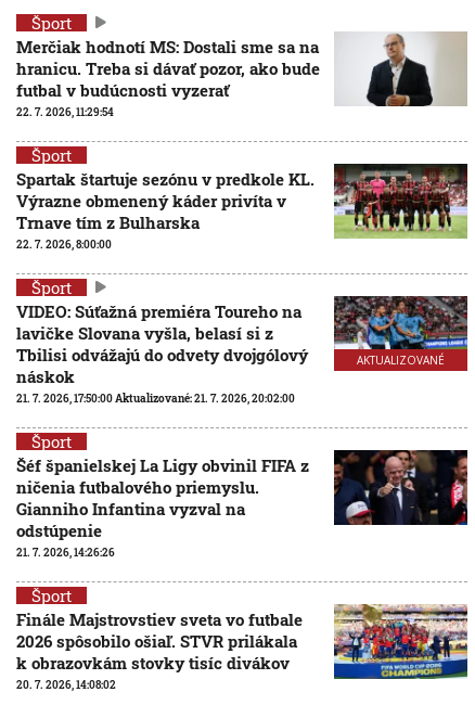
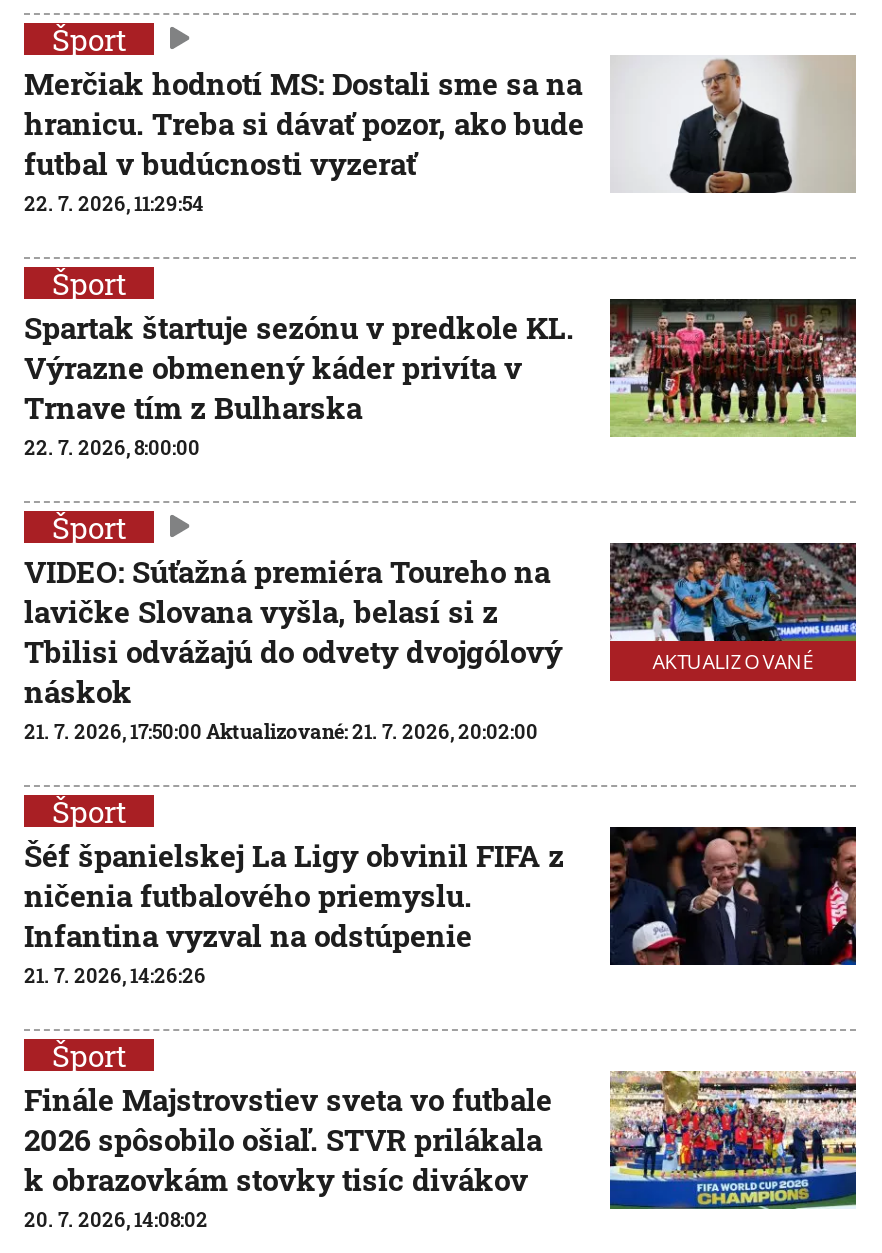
- Gianniho Infantina vyzval na
- odstúpenie
+ Infantina vyzval na odstúpenie
